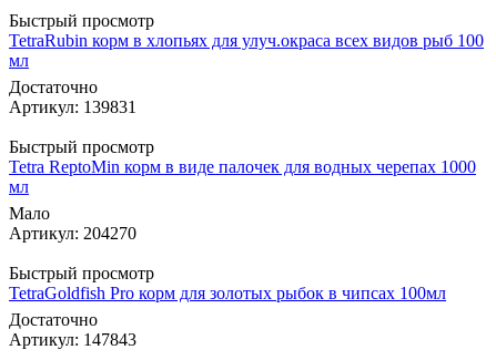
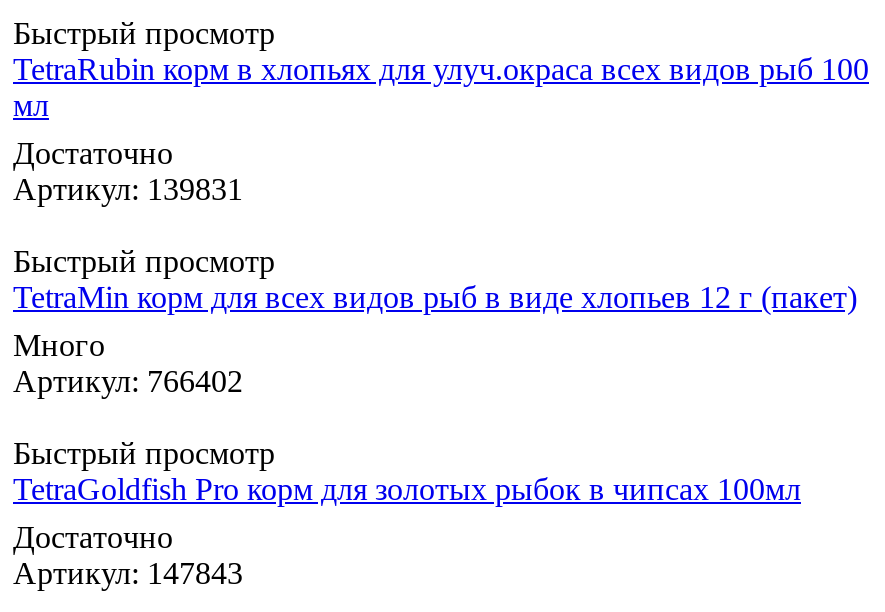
- Tetra ReptoMin корм в виде палочек для водных черепах 1000
- мл
- Мало
- Артикул: 204270
+ TetraMin корм для всех видов рыб в виде хлопьев 12 г (пакет)
+ Много
+ Артикул: 766402
